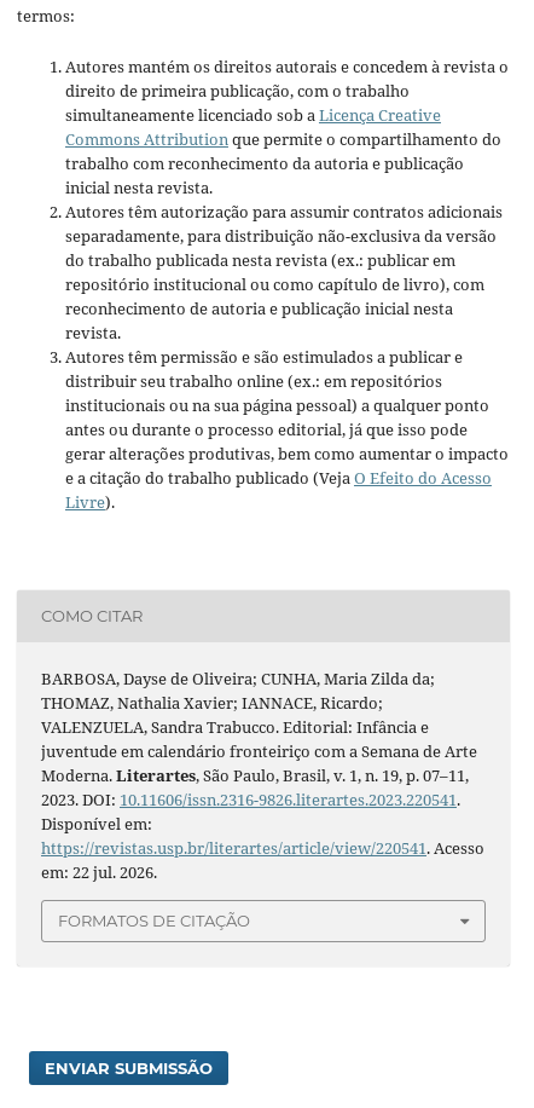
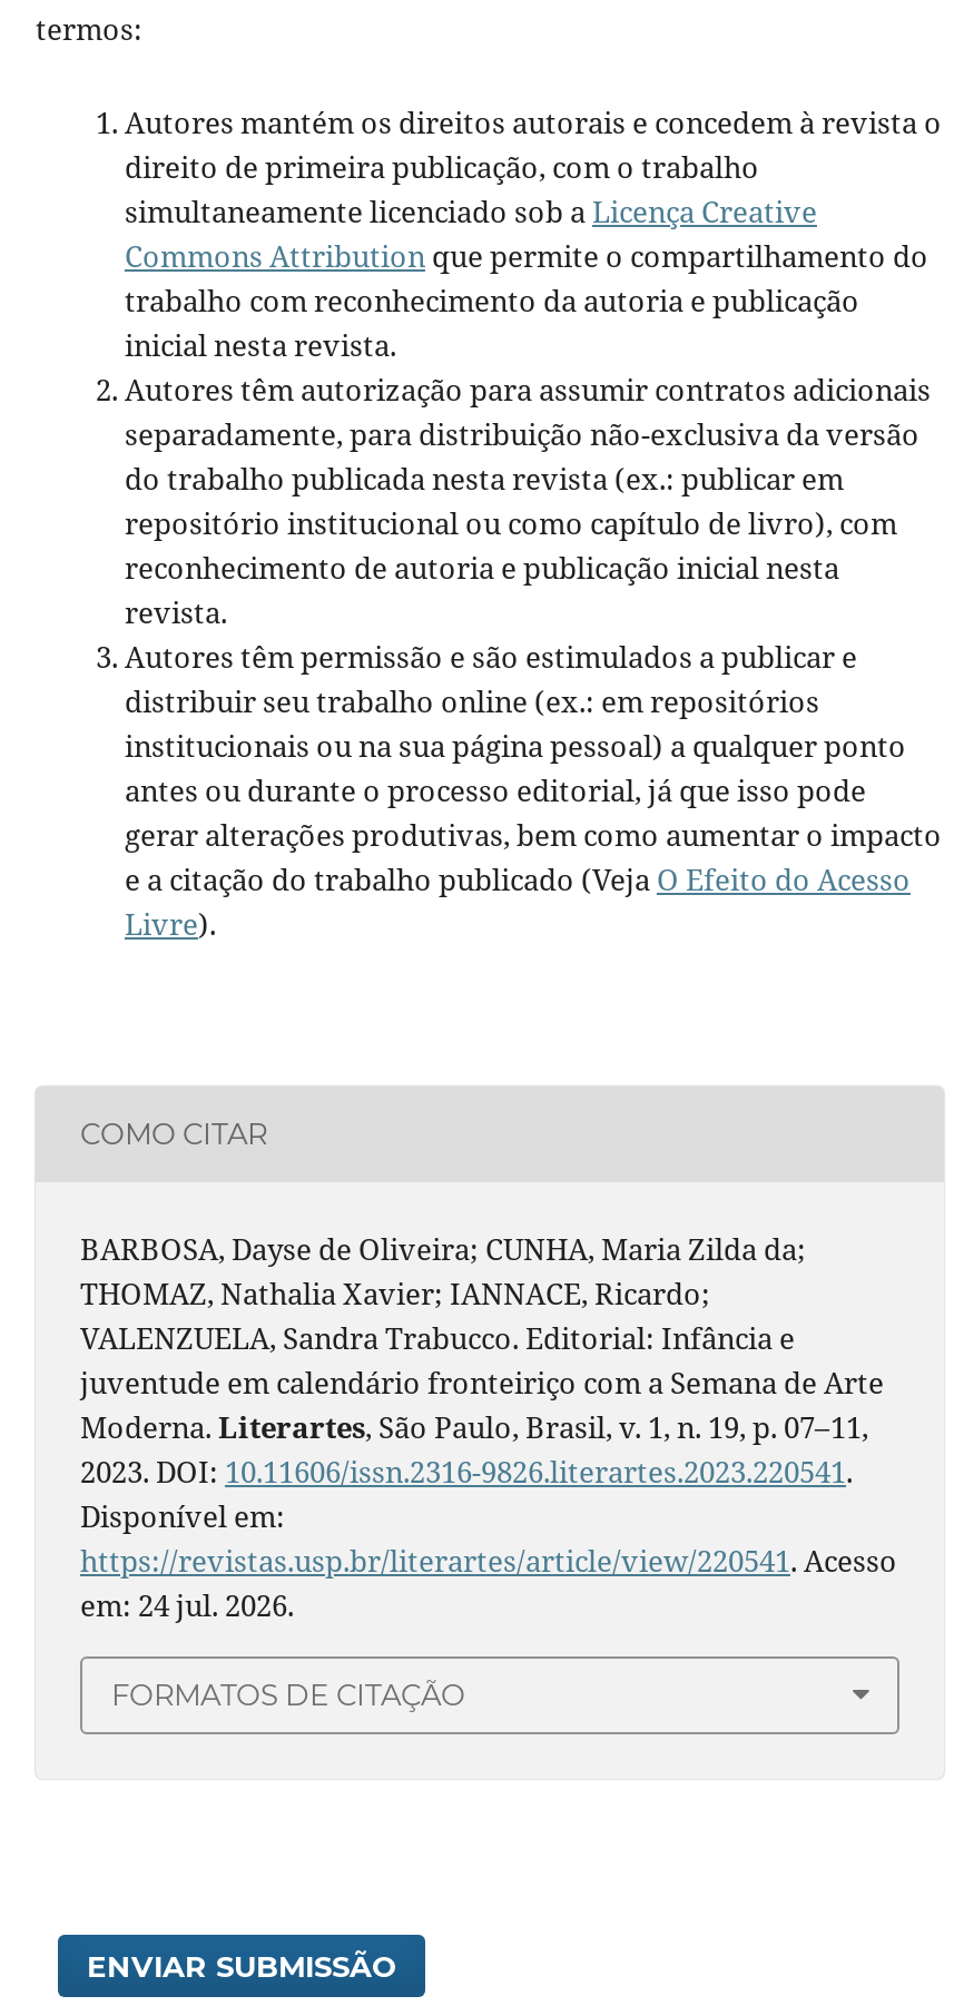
- em: 22 jul. 2026.
+ em: 24 jul. 2026.
